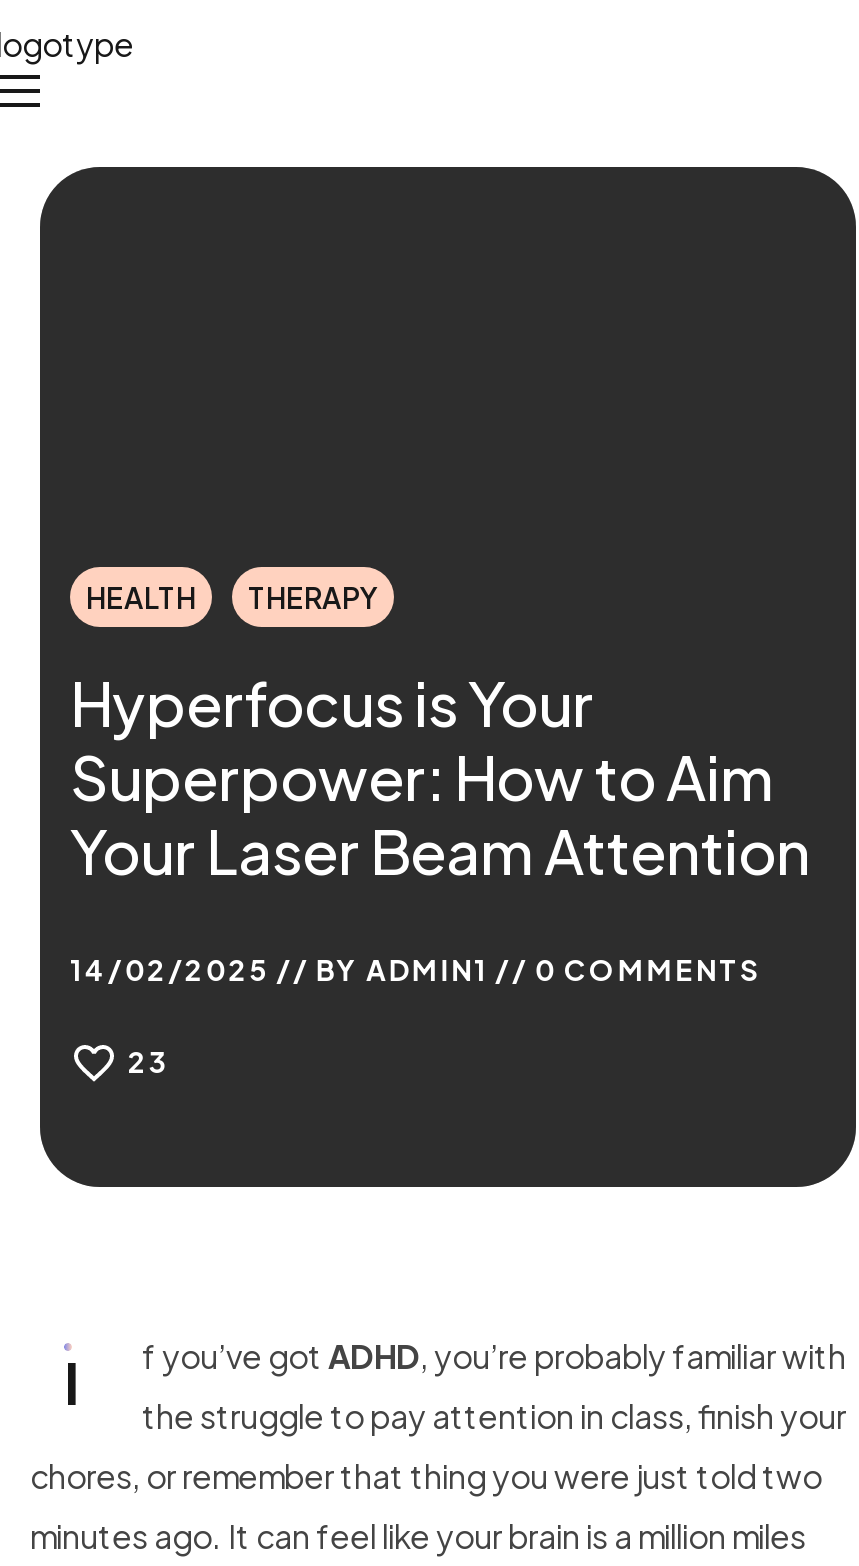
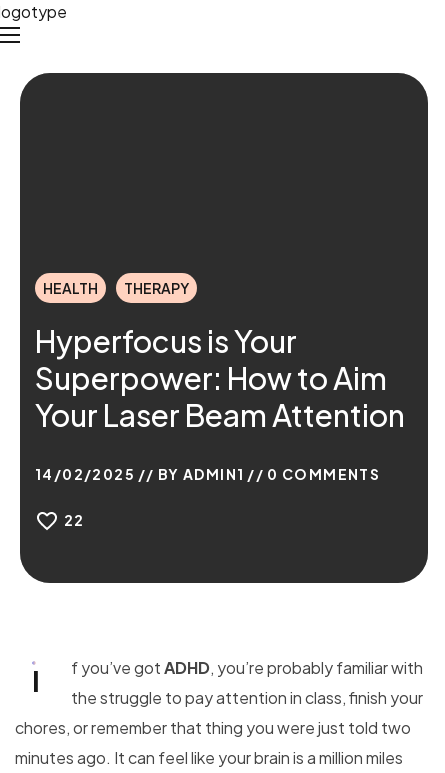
- 23
+ 22
